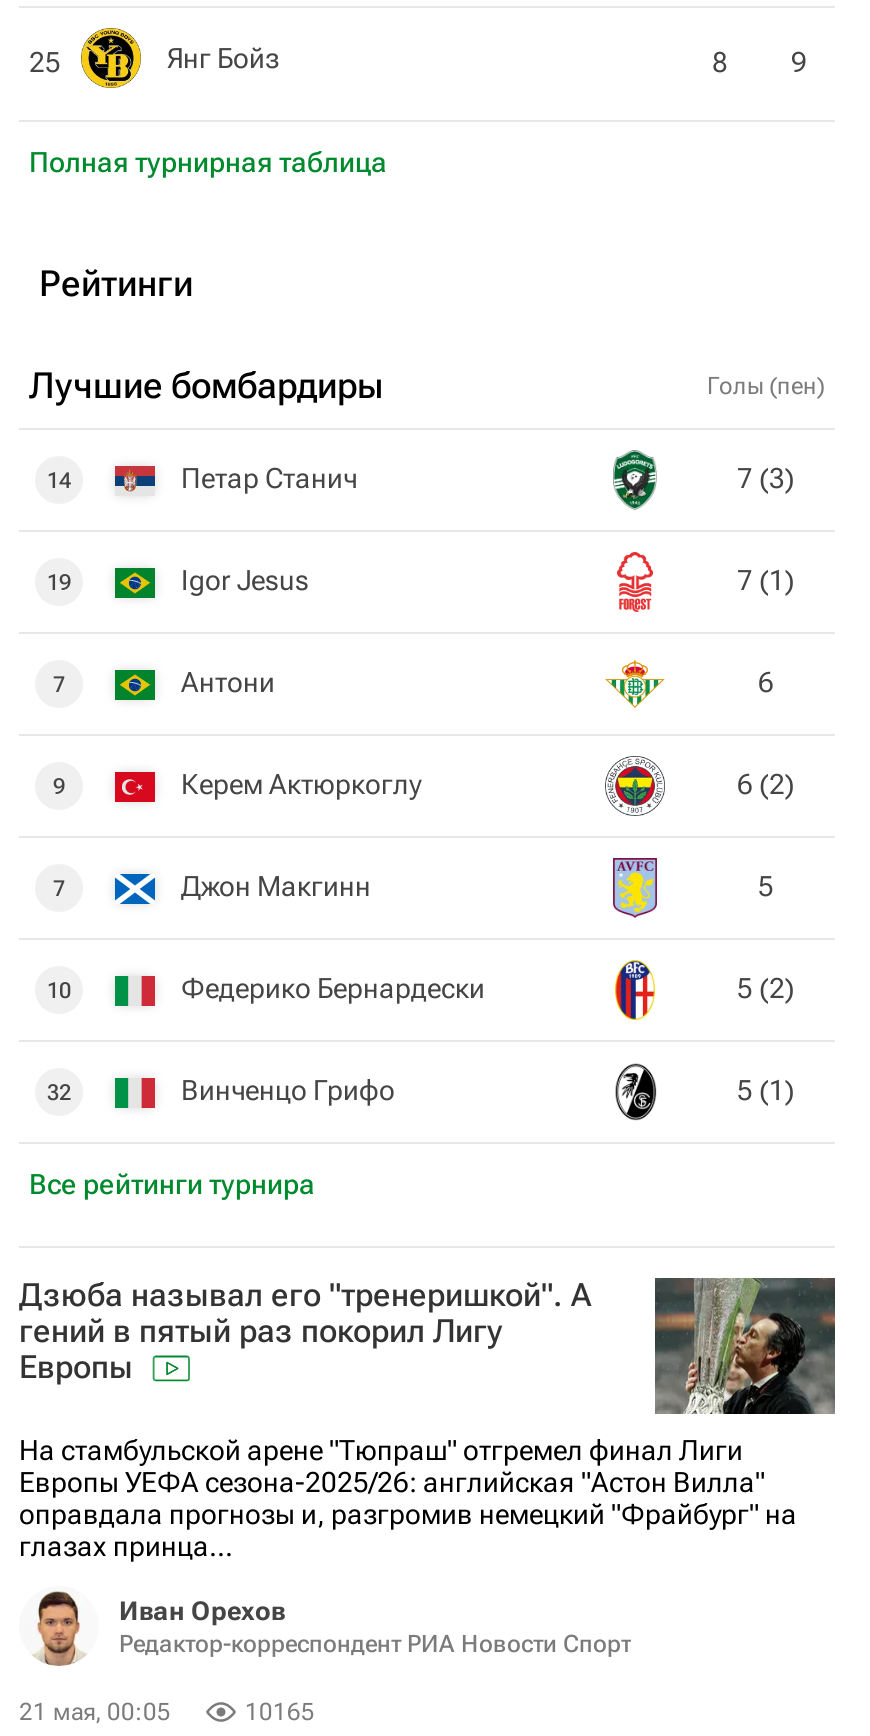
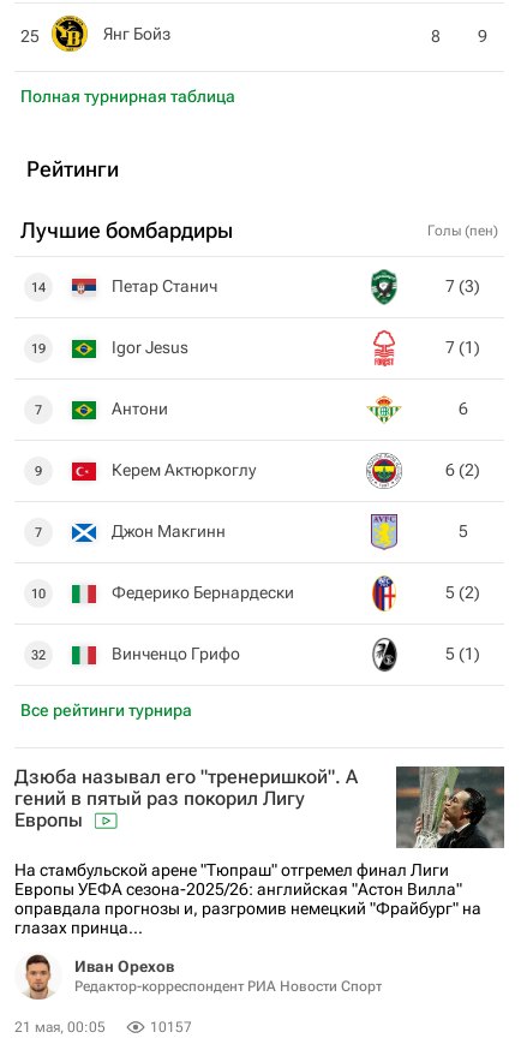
- 10165
+ 10157
